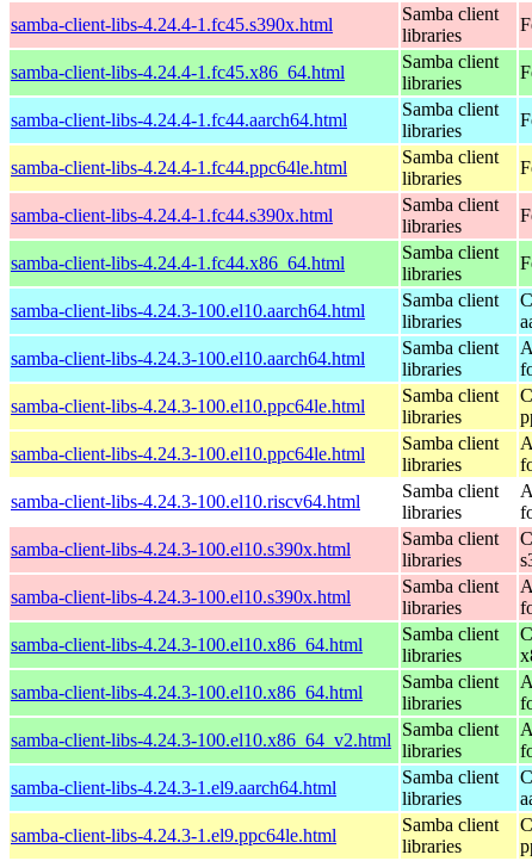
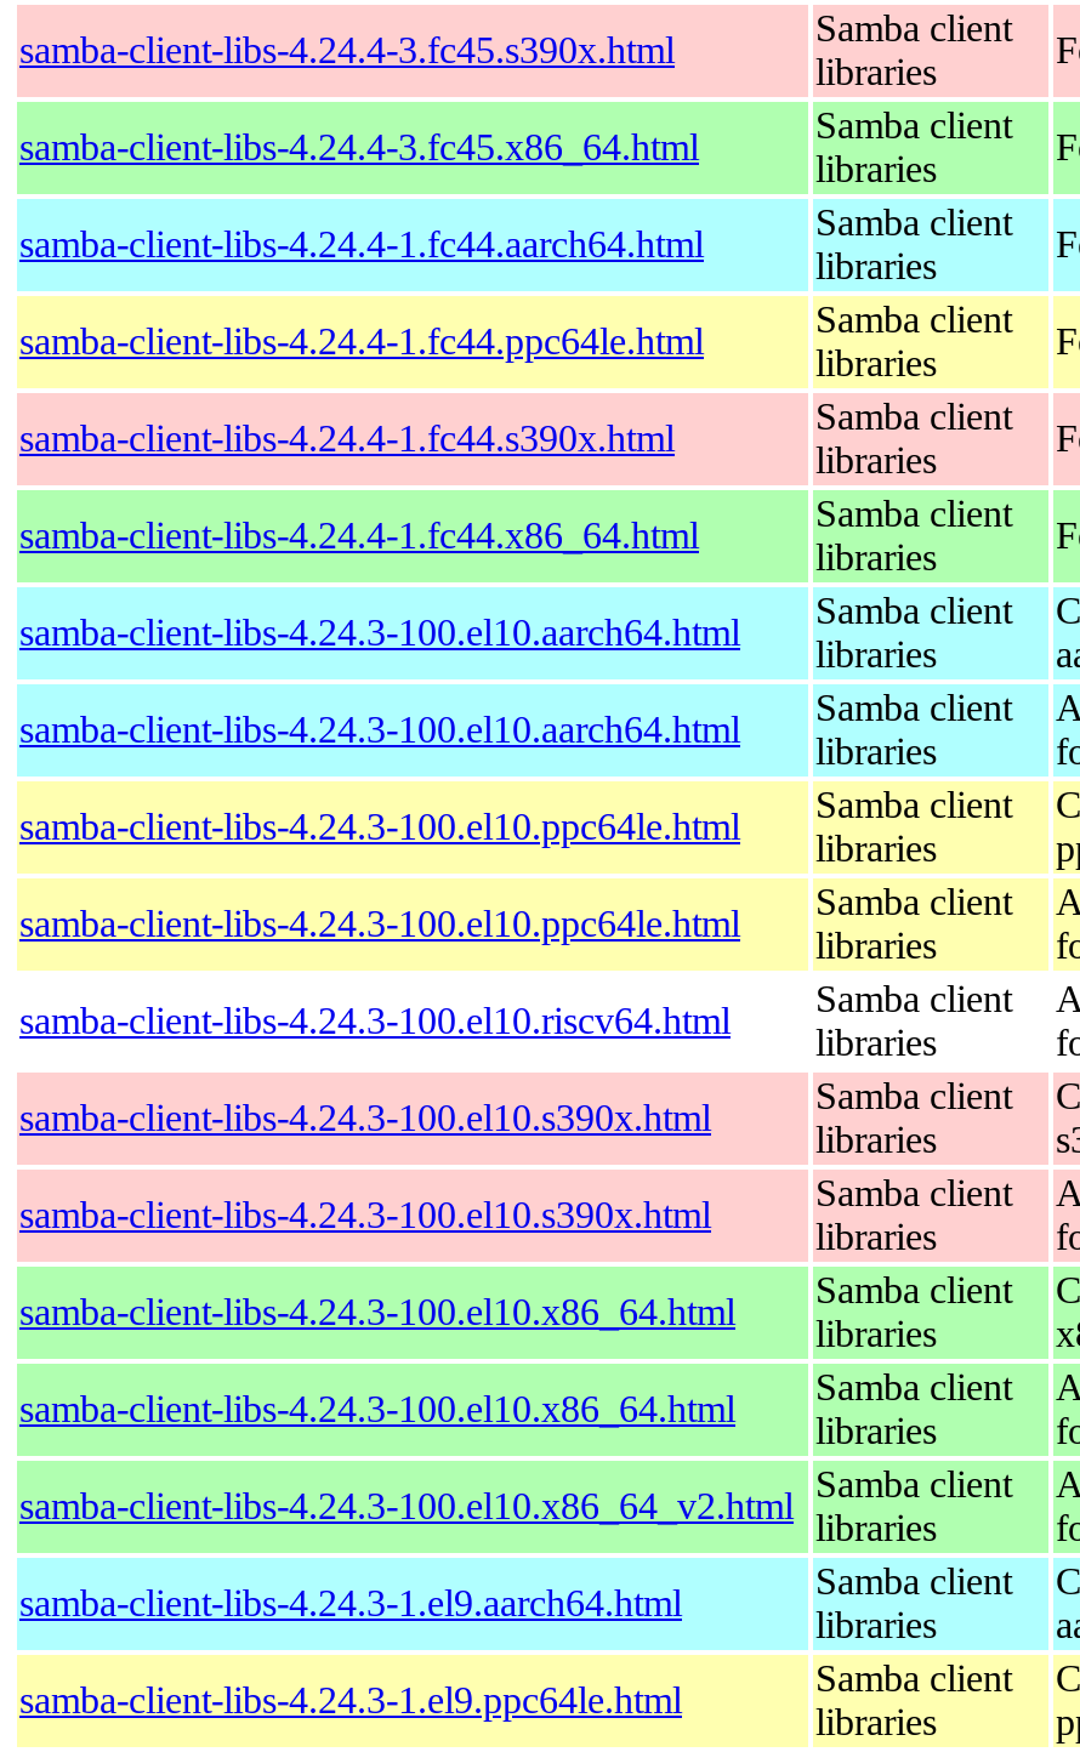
- samba-client-libs-4.24.4-1.fc45.s390x.html
+ samba-client-libs-4.24.4-3.fc45.s390x.html

- samba-client-libs-4.24.4-1.fc45.x86_64.html
+ samba-client-libs-4.24.4-3.fc45.x86_64.html
